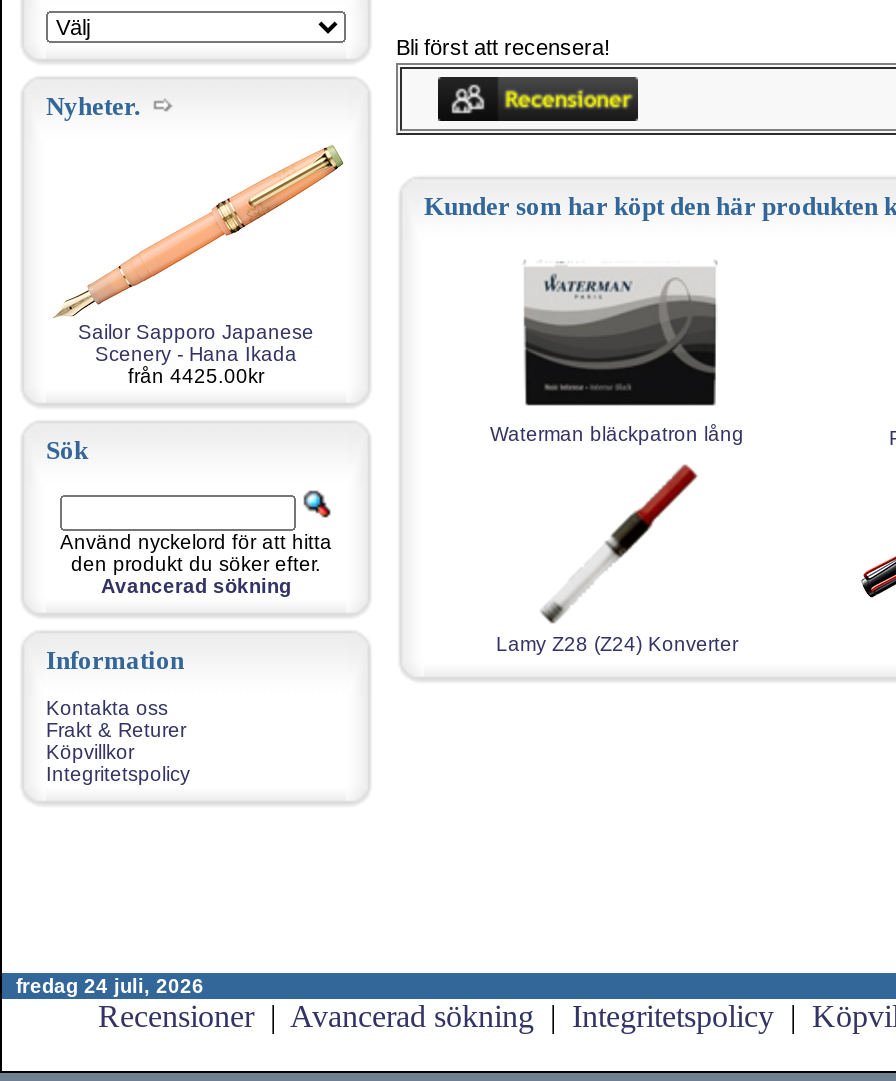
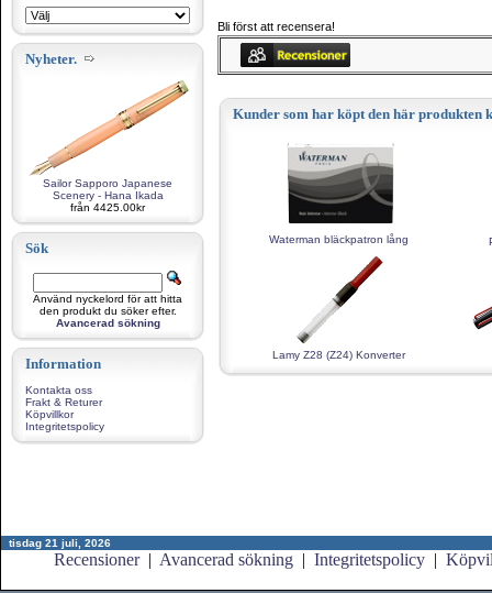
- fredag 24 juli, 2026
+ tisdag 21 juli, 2026
